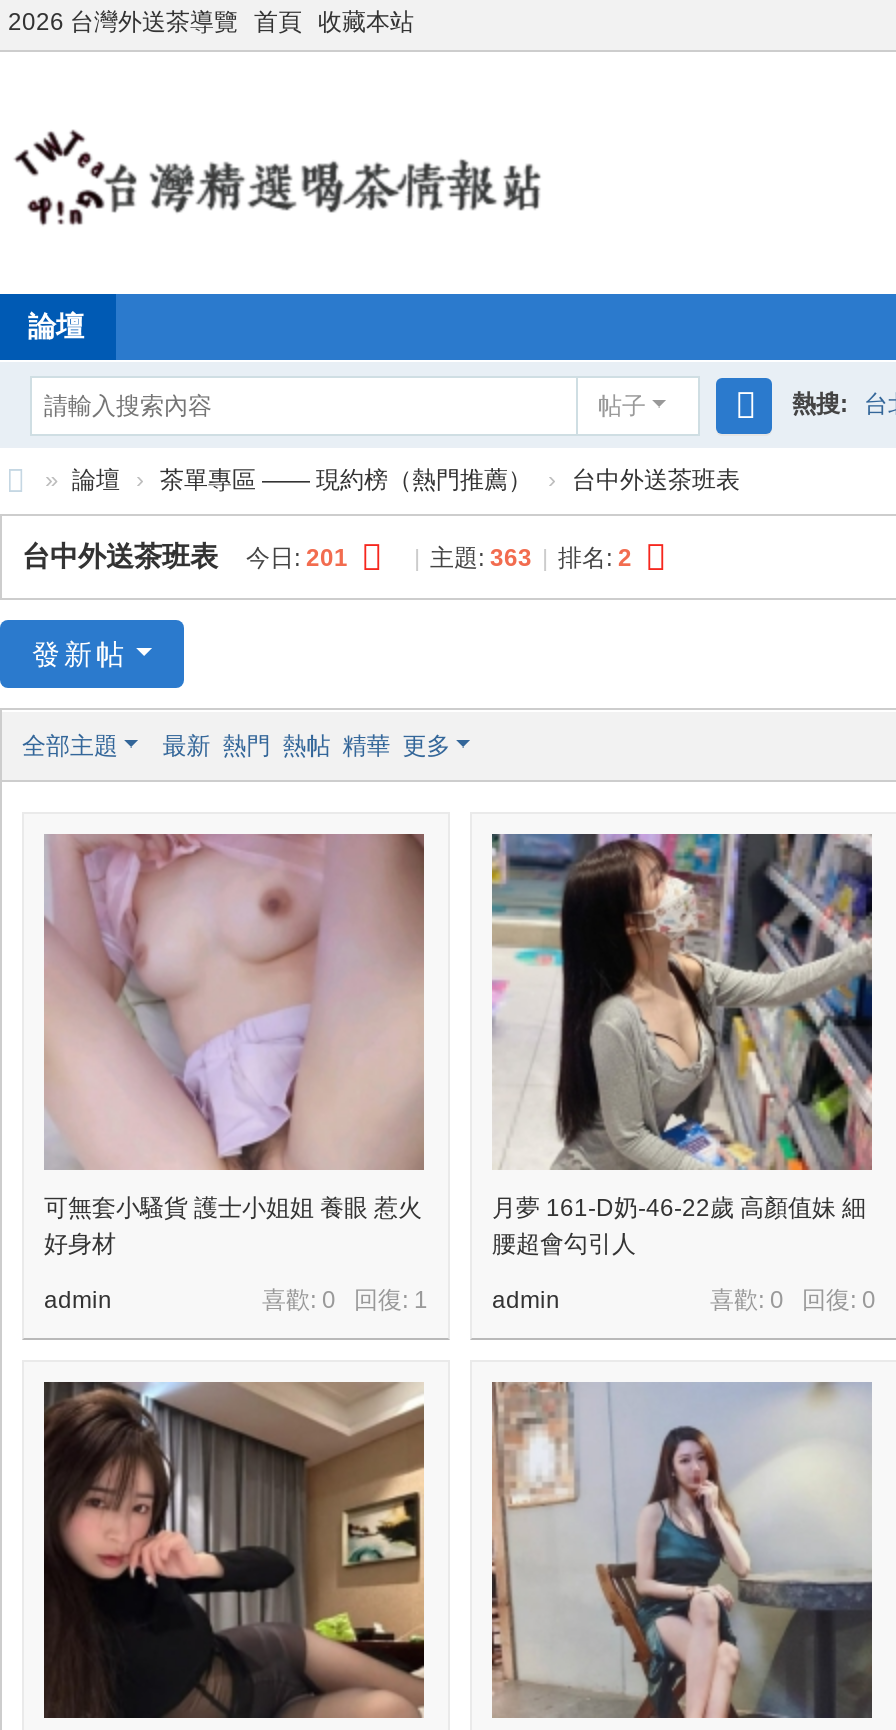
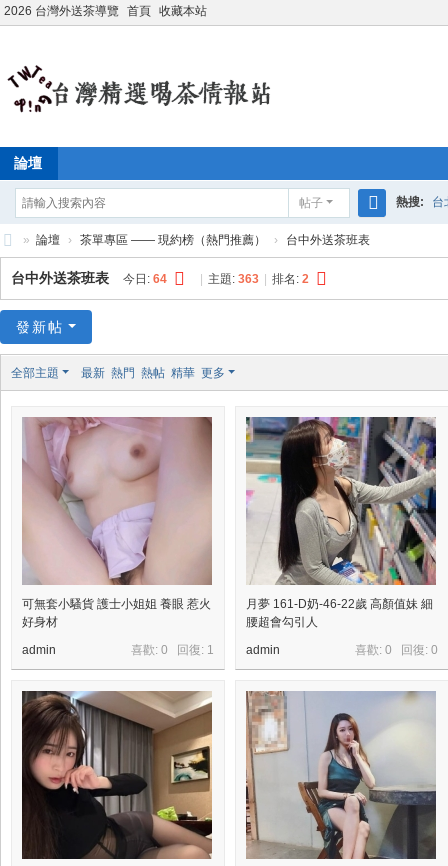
- 今日: 201
+ 今日: 64
